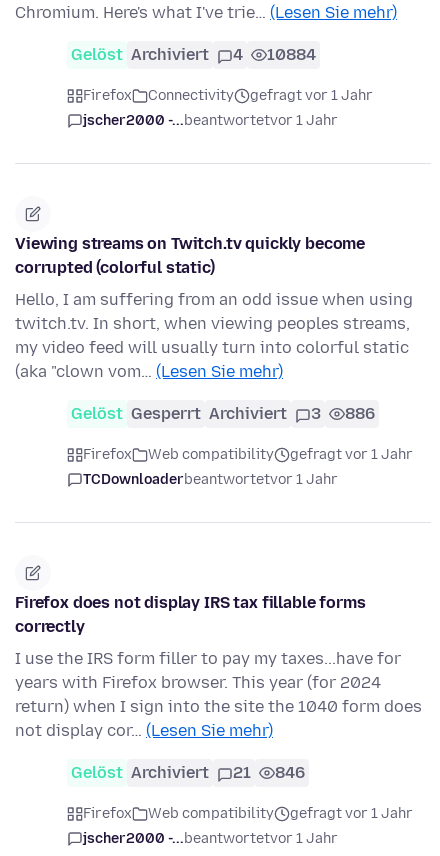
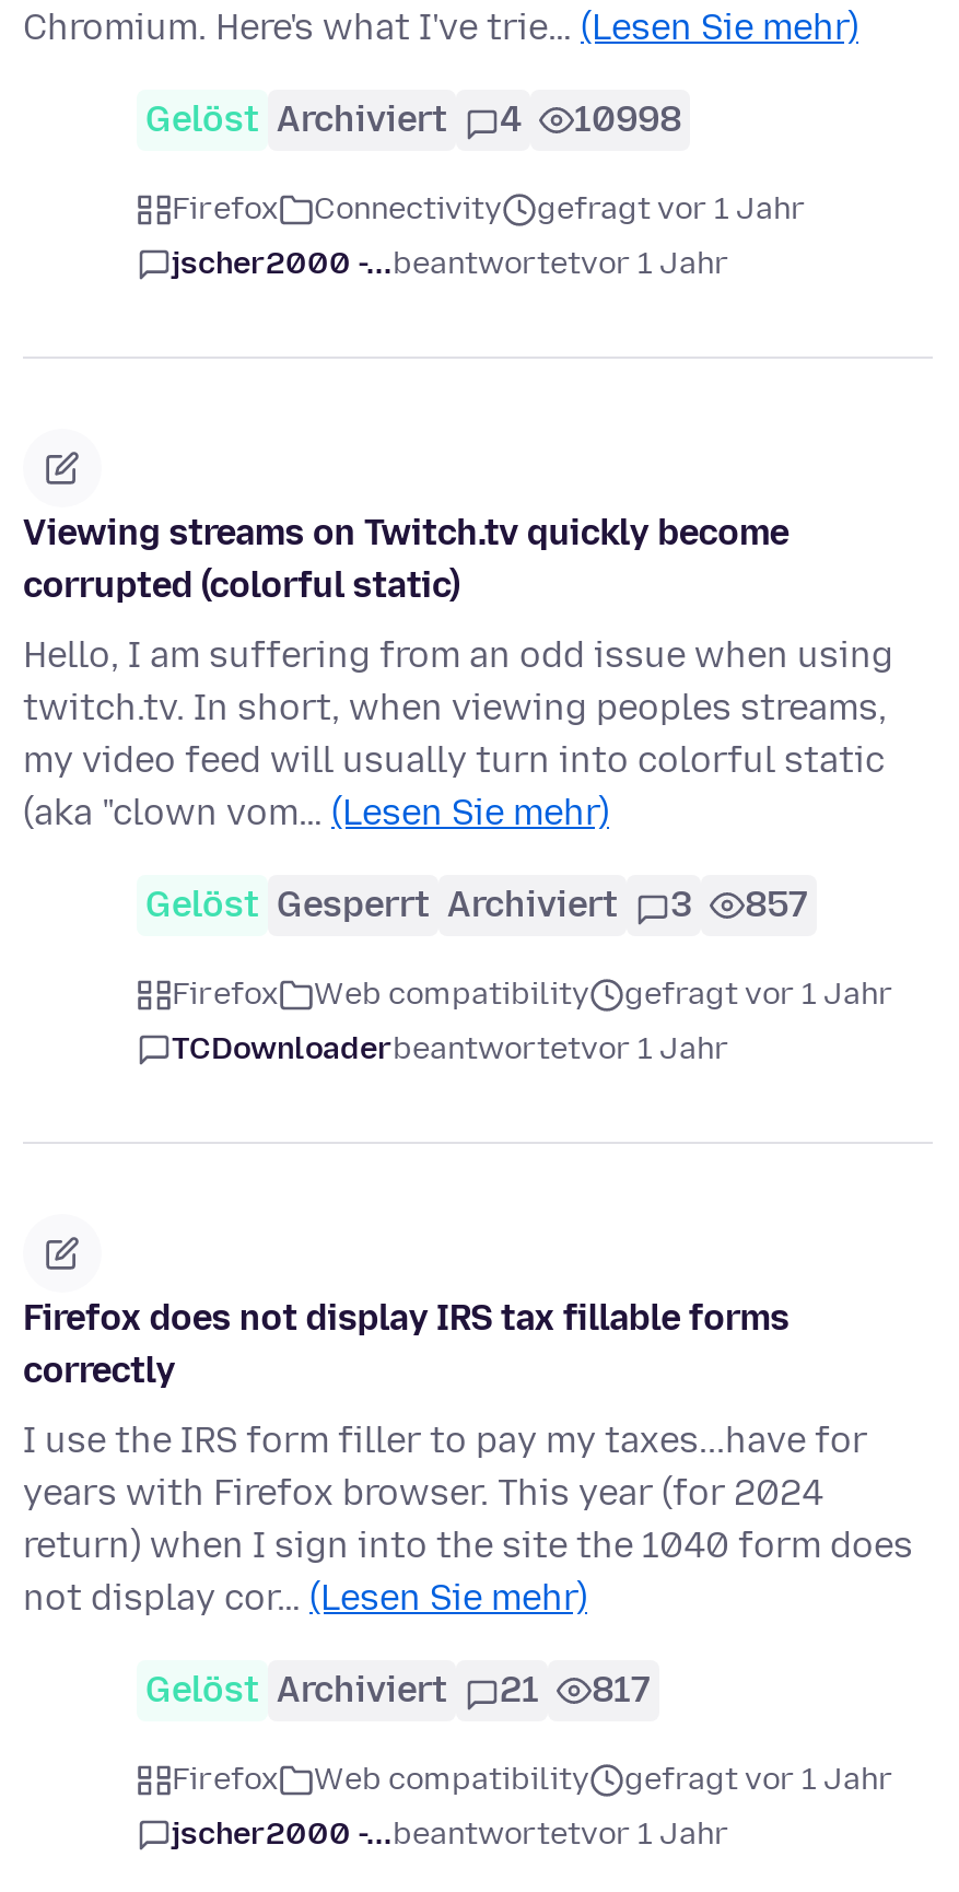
- Gelöst Archiviert 4 10884
+ Gelöst Archiviert 4 10998

- Gelöst Gesperrt Archiviert 3 886
+ Gelöst Gesperrt Archiviert 3 857

- Gelöst Archiviert 21 846
+ Gelöst Archiviert 21 817
